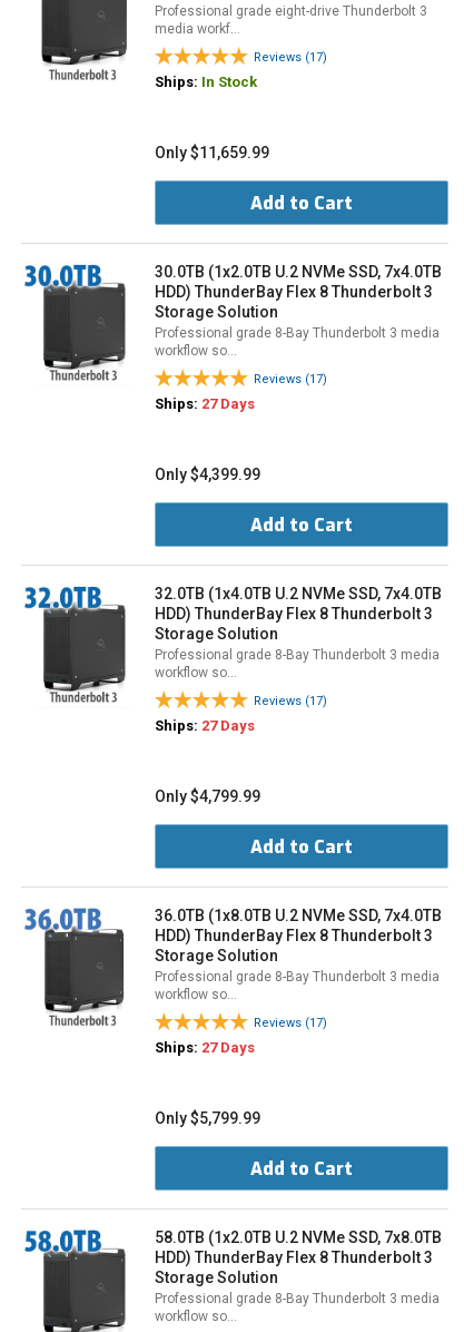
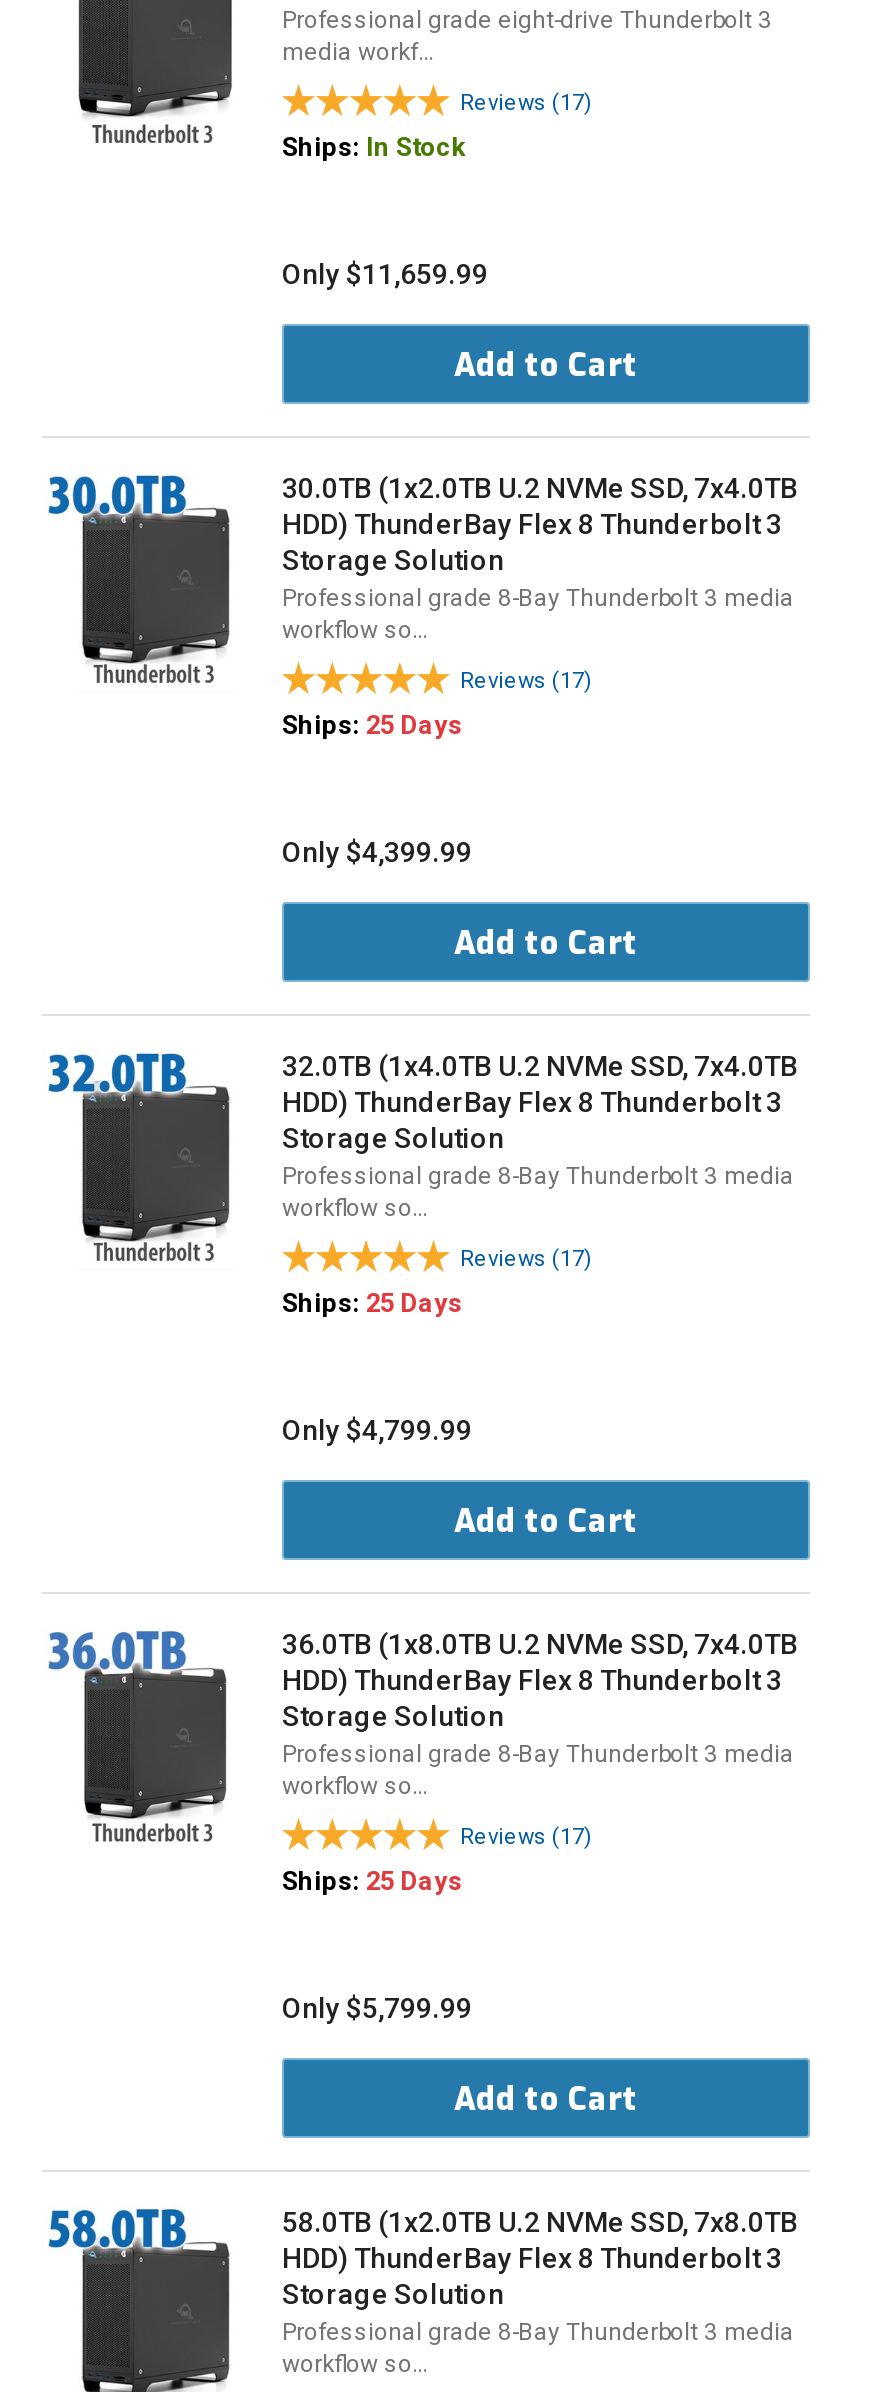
- Ships: 27 Days
+ Ships: 25 Days

- Ships: 27 Days
+ Ships: 25 Days

- Ships: 27 Days
+ Ships: 25 Days
